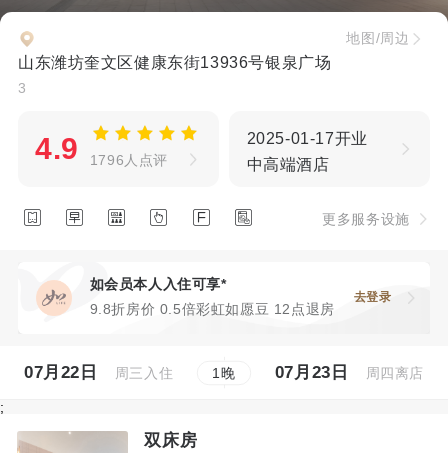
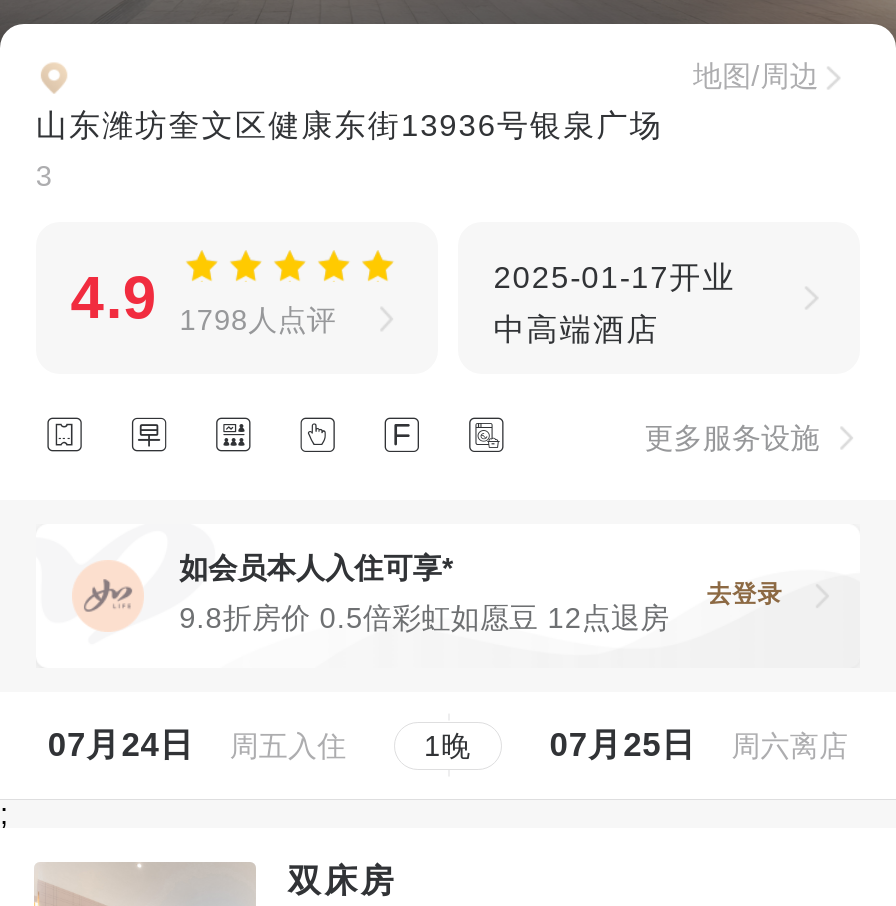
- 4.9 1796人点评
+ 4.9 1798人点评

- 07月22日
+ 07月24日

- 周三入住
+ 周五入住

- 07月23日
+ 07月25日

- 周四离店
+ 周六离店
